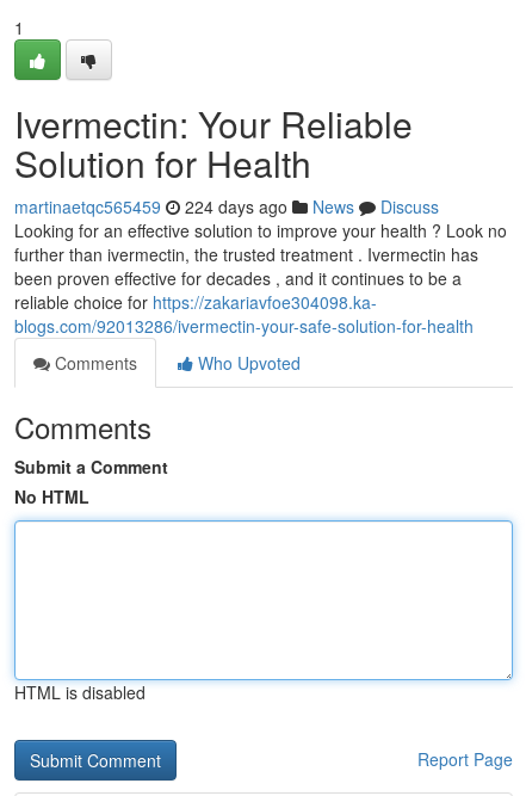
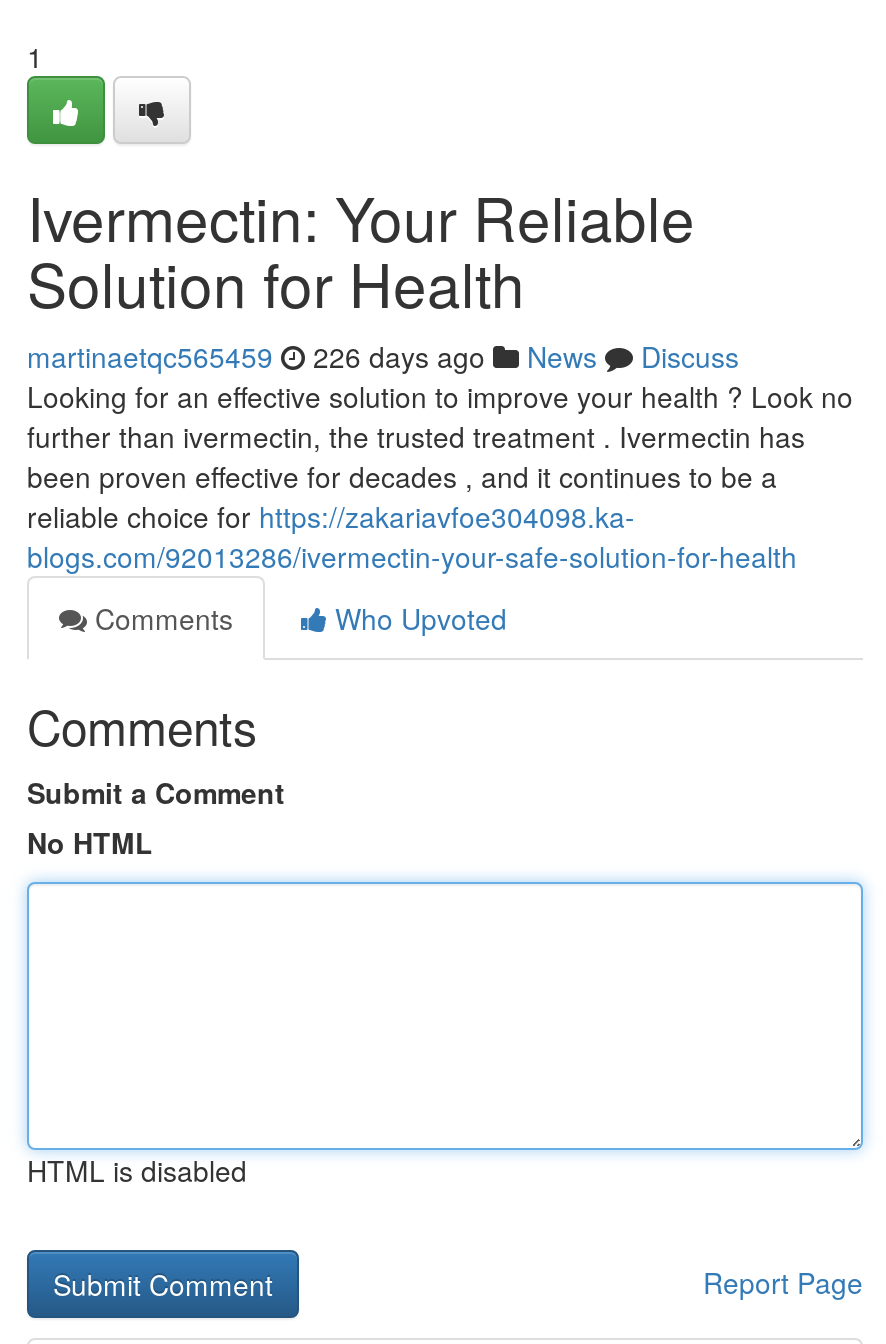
- martinaetqc565459 224 days ago News Discuss
+ martinaetqc565459 226 days ago News Discuss
